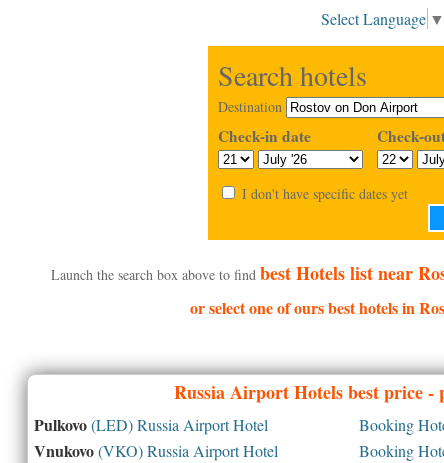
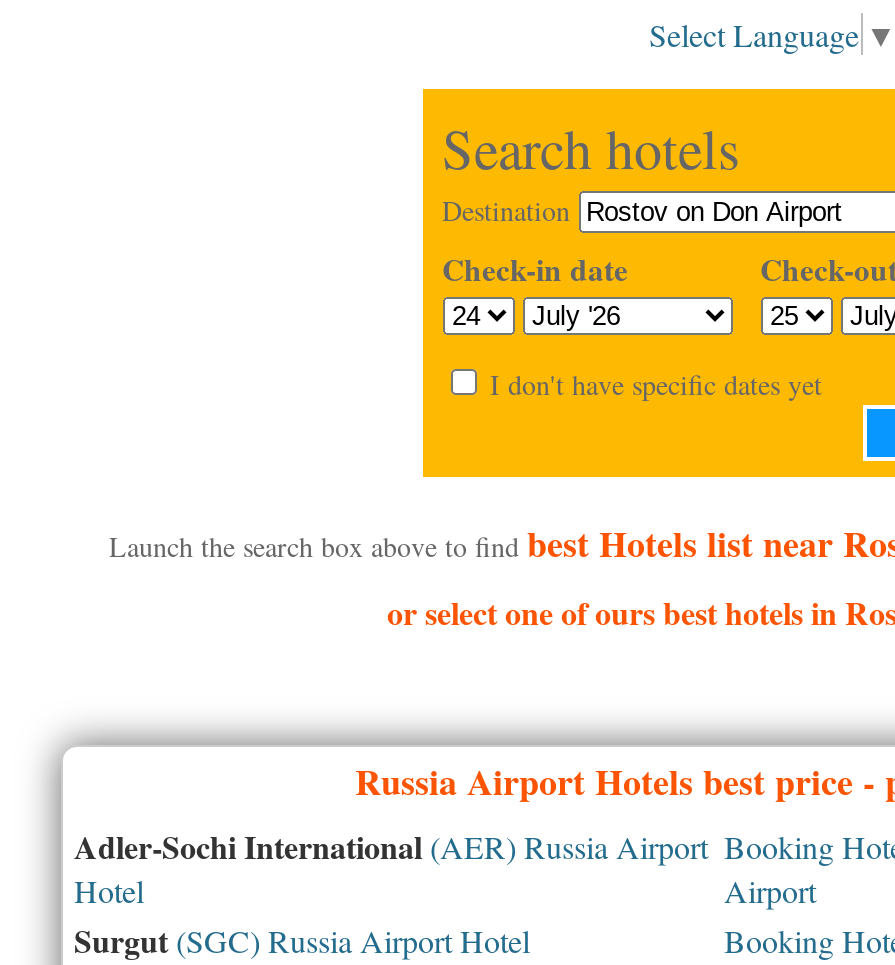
- Pulkovo (LED) Russia Airport Hotel
+ Adler-Sochi International (AER) Russia Airport
+ Hotel

- Vnukovo (VKO) Russia Airport Hotel
+ Airport
+ Surgut (SGC) Russia Airport Hotel
